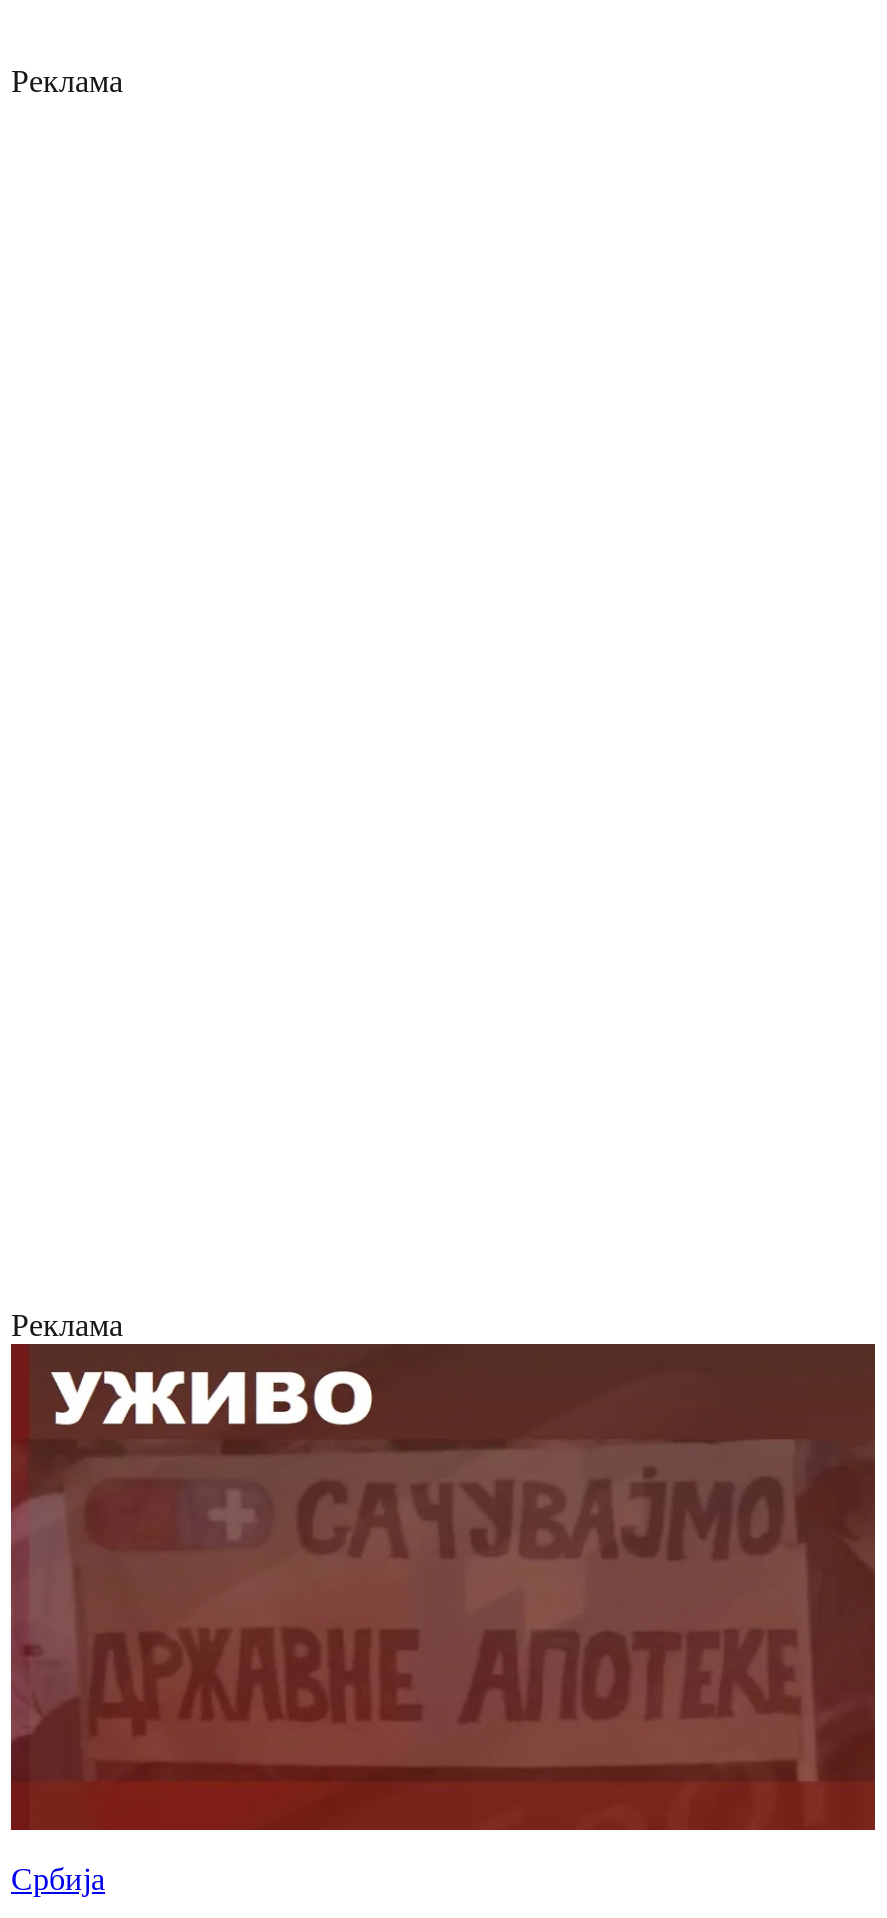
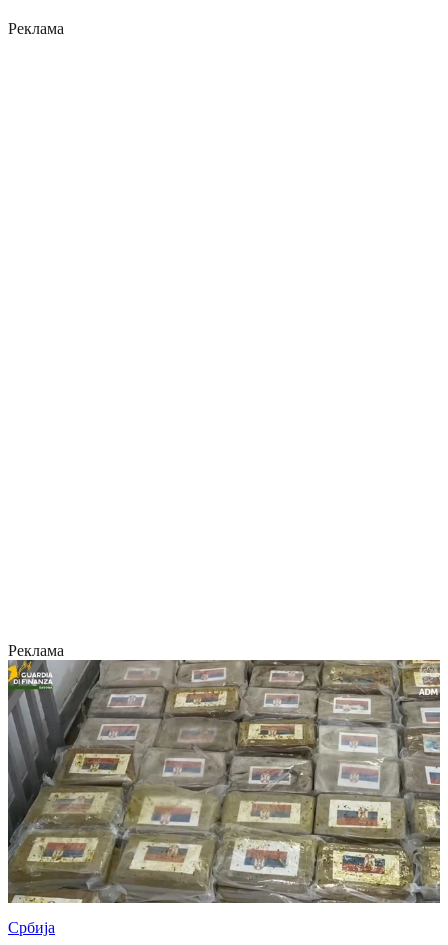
- [image]
+ [image]
